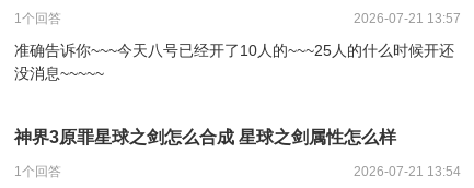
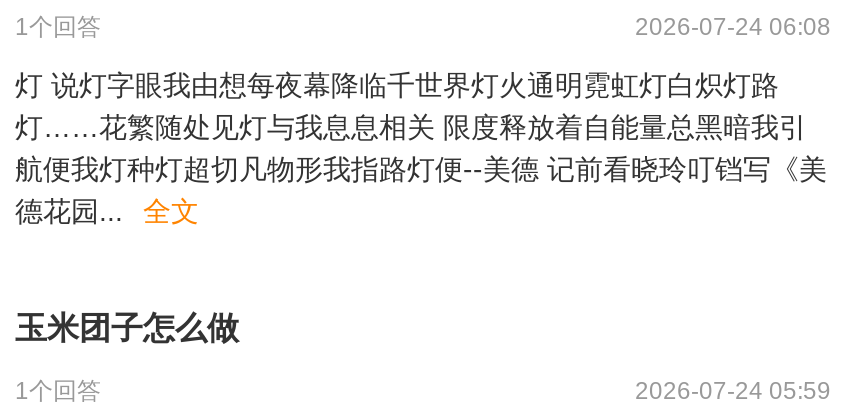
- 2026-07-21 13:57
+ 2026-07-24 06:08

- 准确告诉你~~~今天八号已经开了10人的~~~25人的什么时候开还
- 没消息~~~~~
+ 灯 说灯字眼我由想每夜幕降临千世界灯火通明霓虹灯白炽灯路
+ 灯……花繁随处见灯与我息息相关 限度释放着自能量总黑暗我引
+ 航便我灯种灯超切凡物形我指路灯便--美德 记前看晓玲叮铛写《美
+ 德花园...
+ 全文

- 神界3原罪星球之剑怎么合成 星球之剑属性怎么样
+ 玉米团子怎么做

- 2026-07-21 13:54
+ 2026-07-24 05:59
